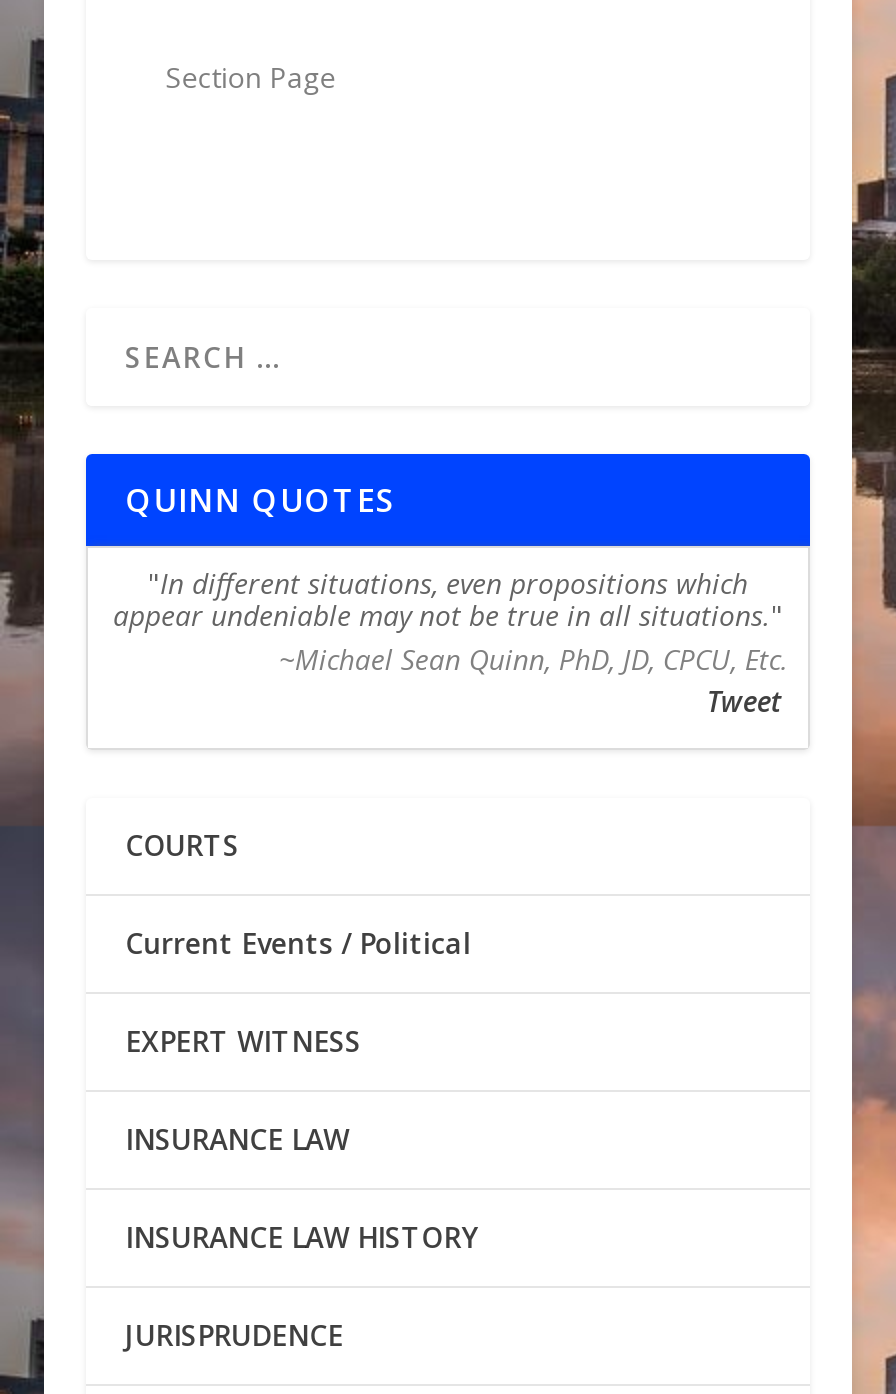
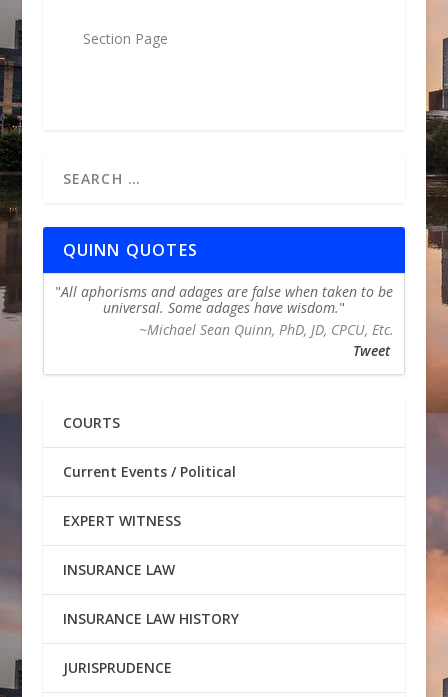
- In different situations, even propositions which
- appear undeniable may not be true in all situations.
+ All aphorisms and adages are false when taken to be
+ universal. Some adages have wisdom.
